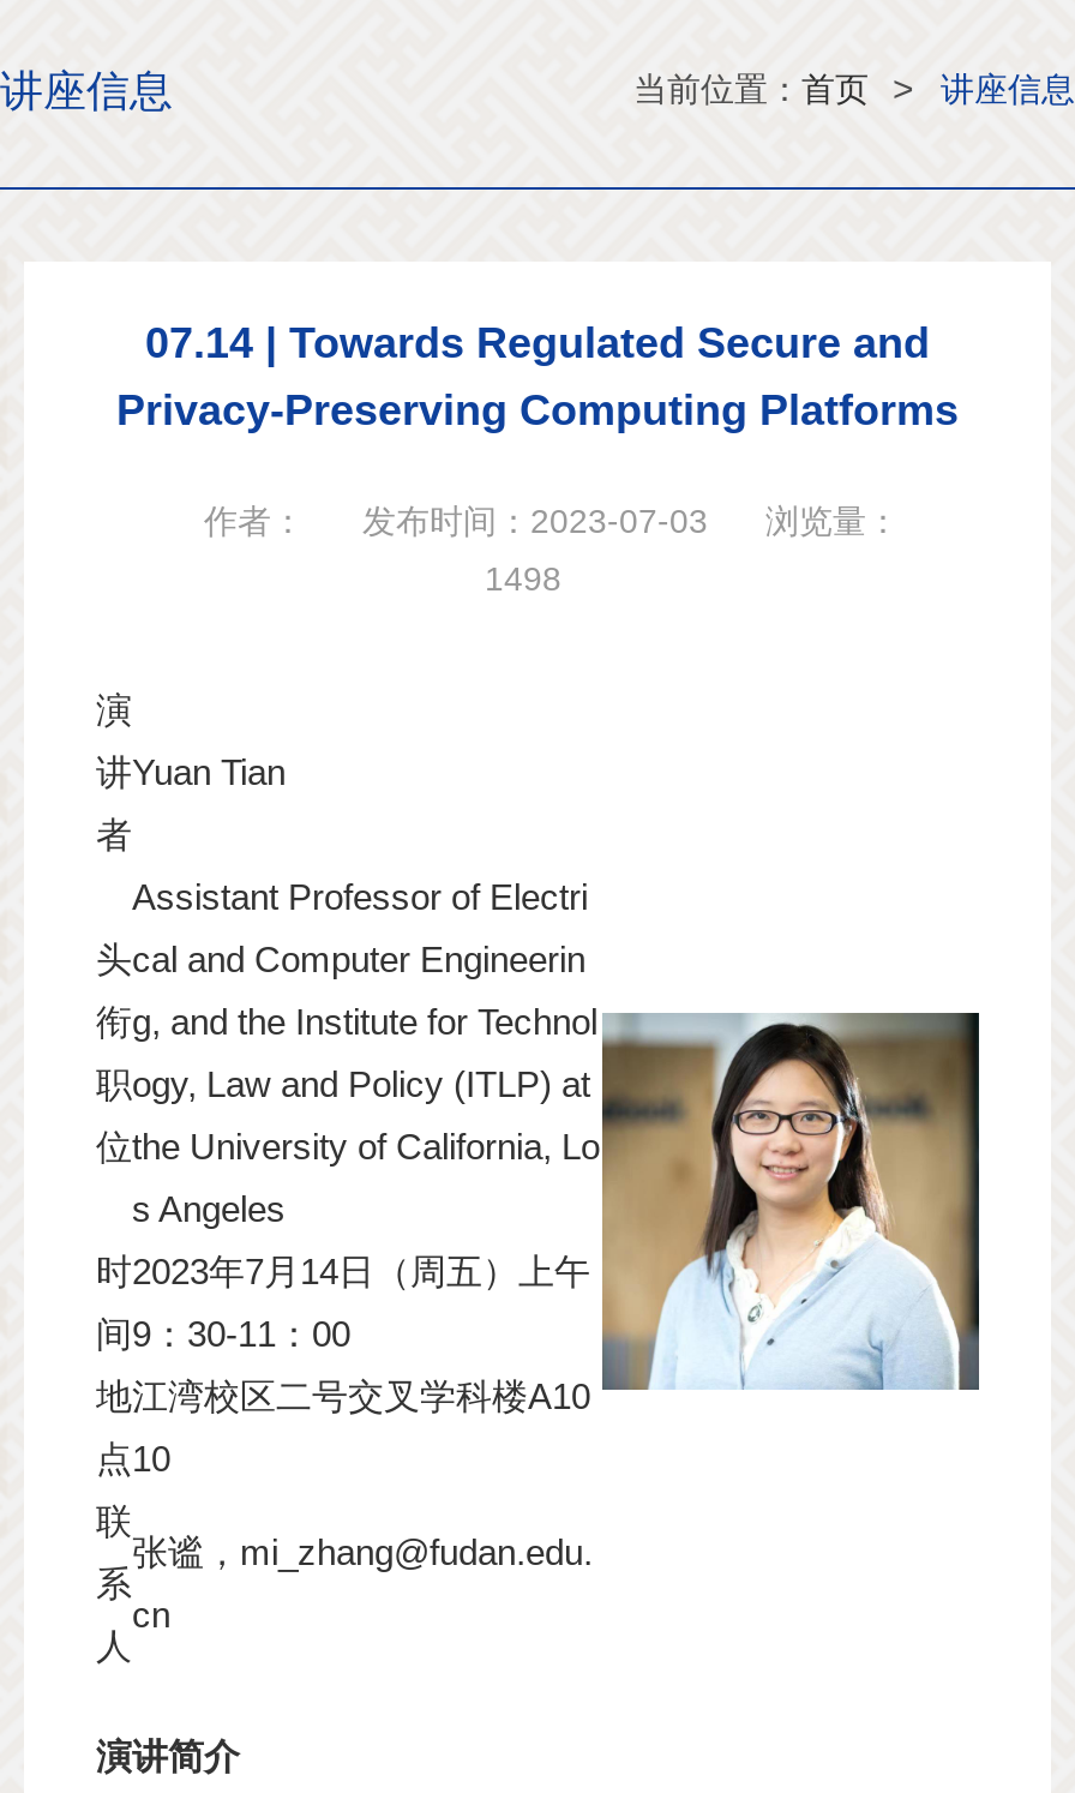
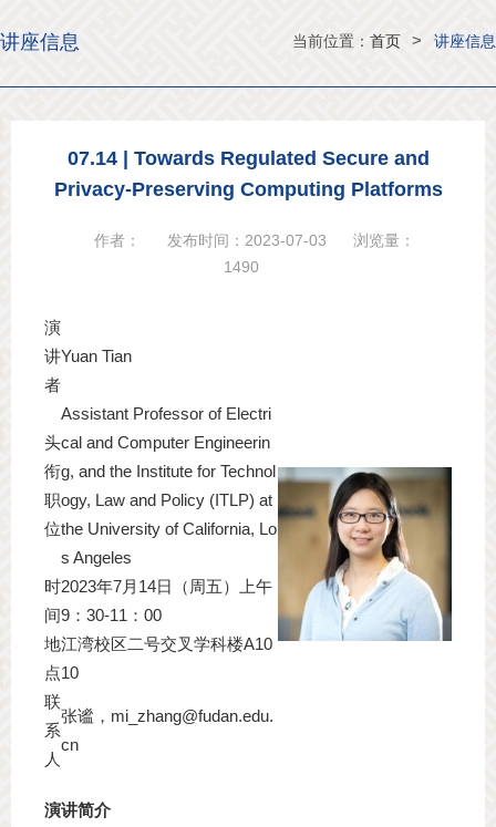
- 1498
+ 1490
